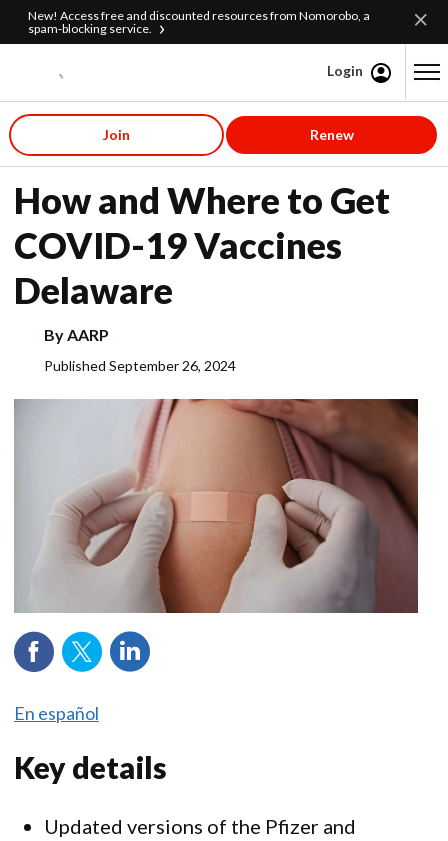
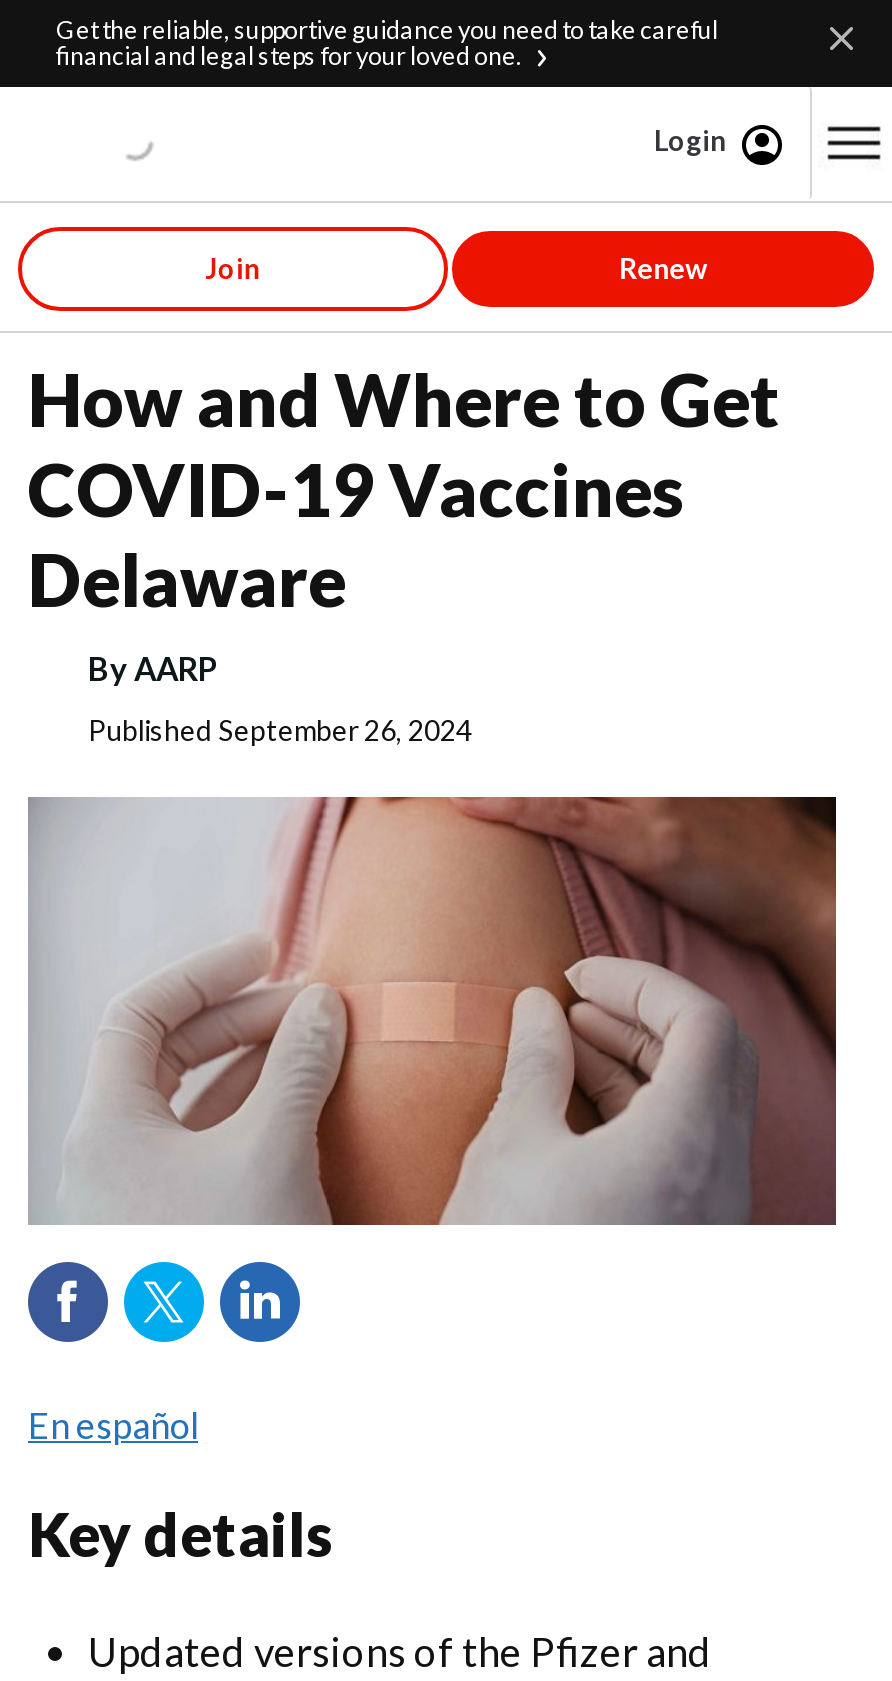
- New! Access free and discounted resources from Nomorobo, a
- spam‑blocking service.
+ Get the reliable, supportive guidance you need to take careful
+ financial and legal steps for your loved one.
